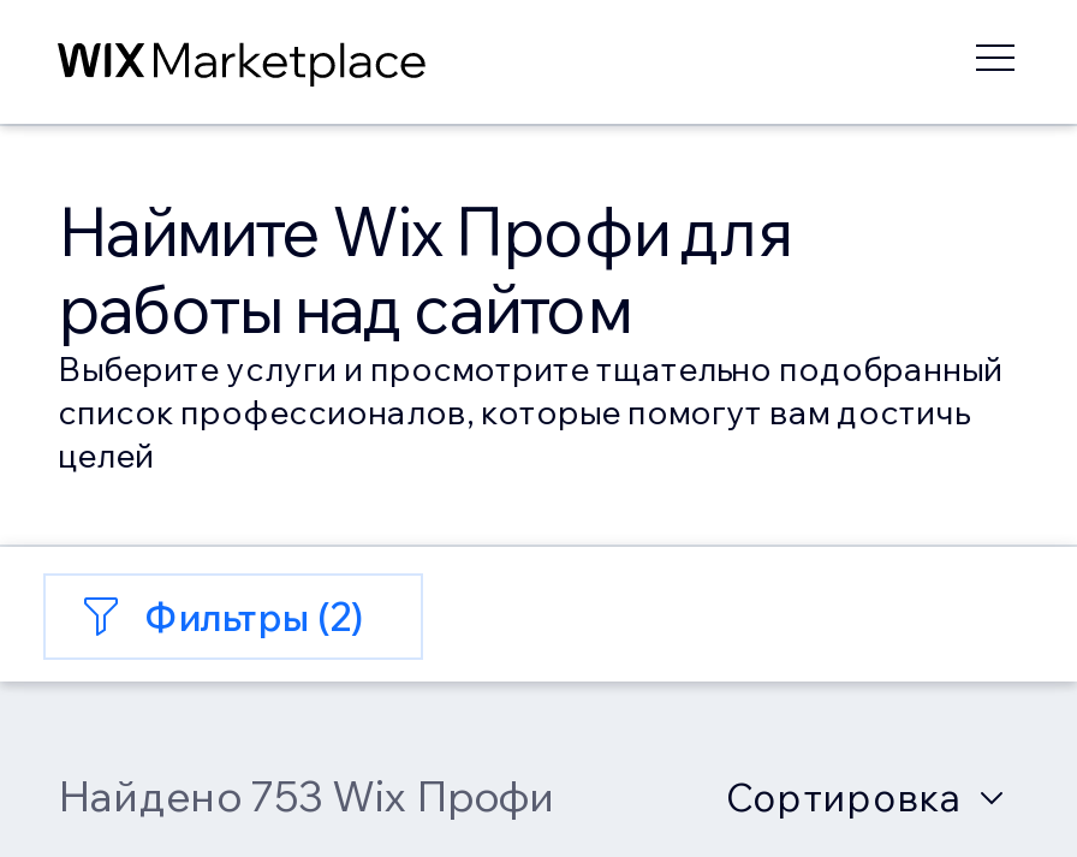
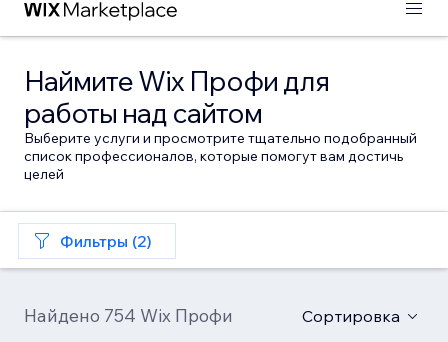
- Найдено 753 Wix Профи
+ Найдено 754 Wix Профи
